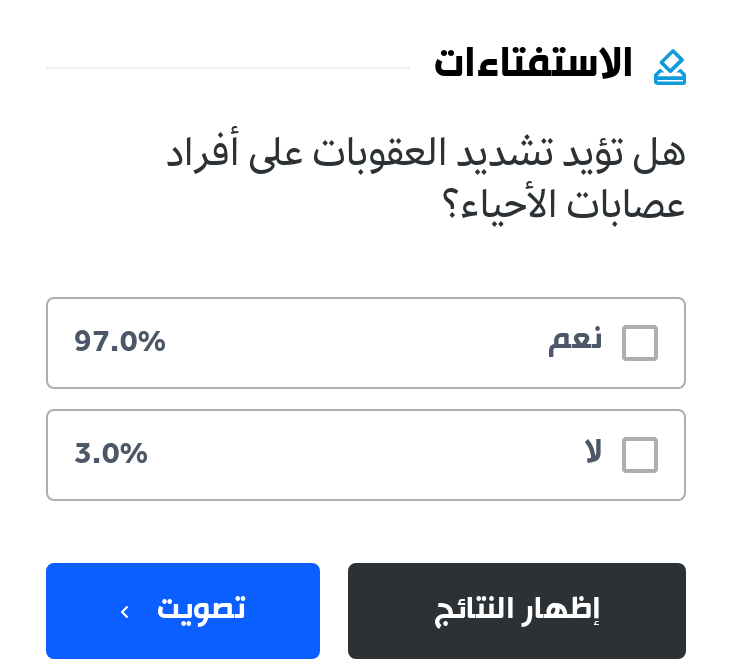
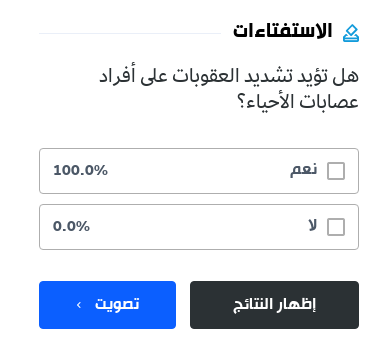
- 97.0%
+ 100.0%

- 3.0%
+ 0.0%
